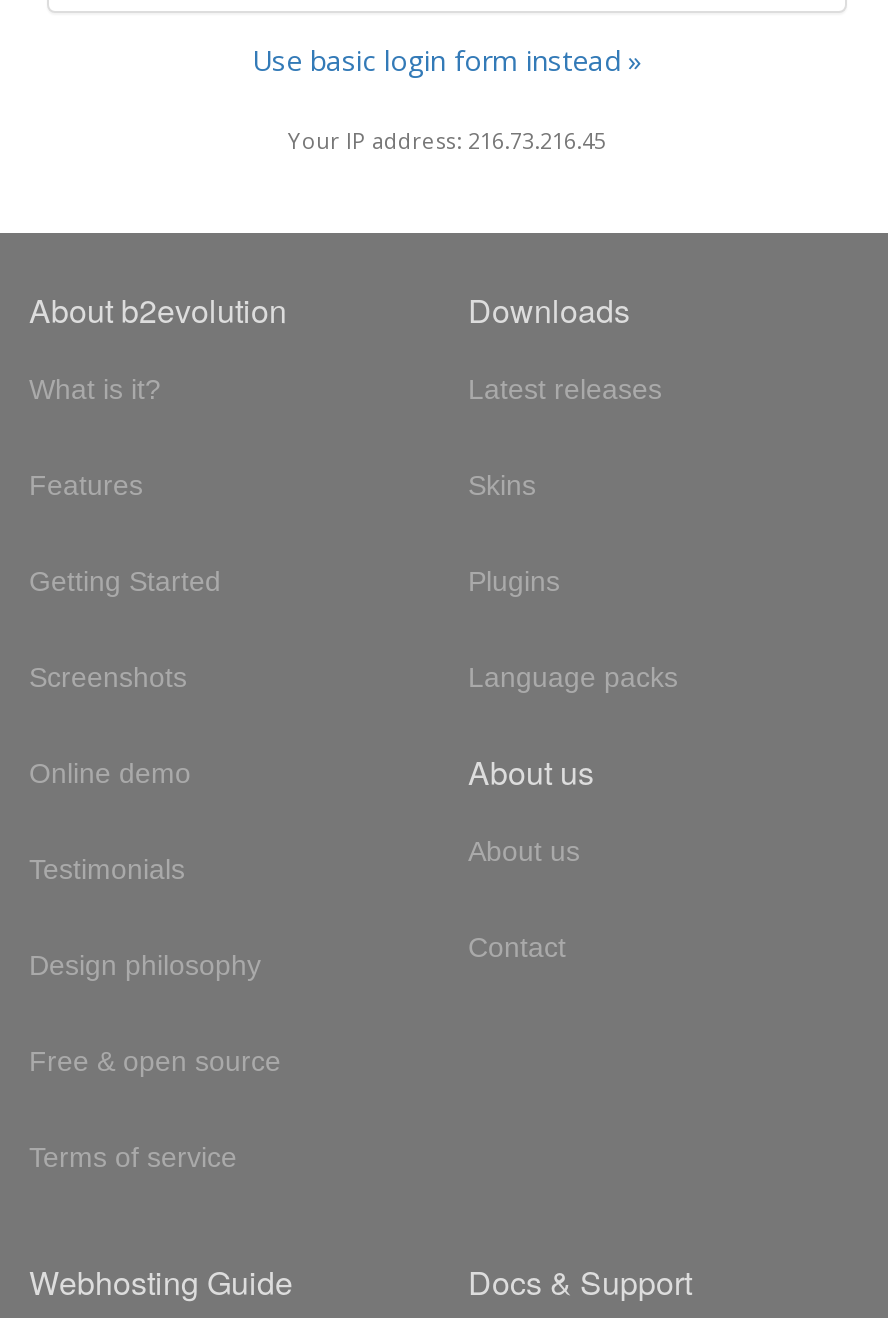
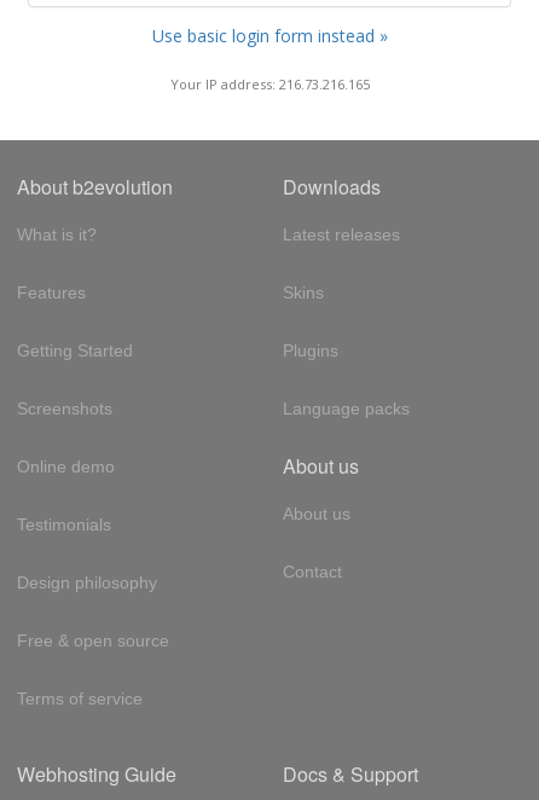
- Your IP address: 216.73.216.45
+ Your IP address: 216.73.216.165
